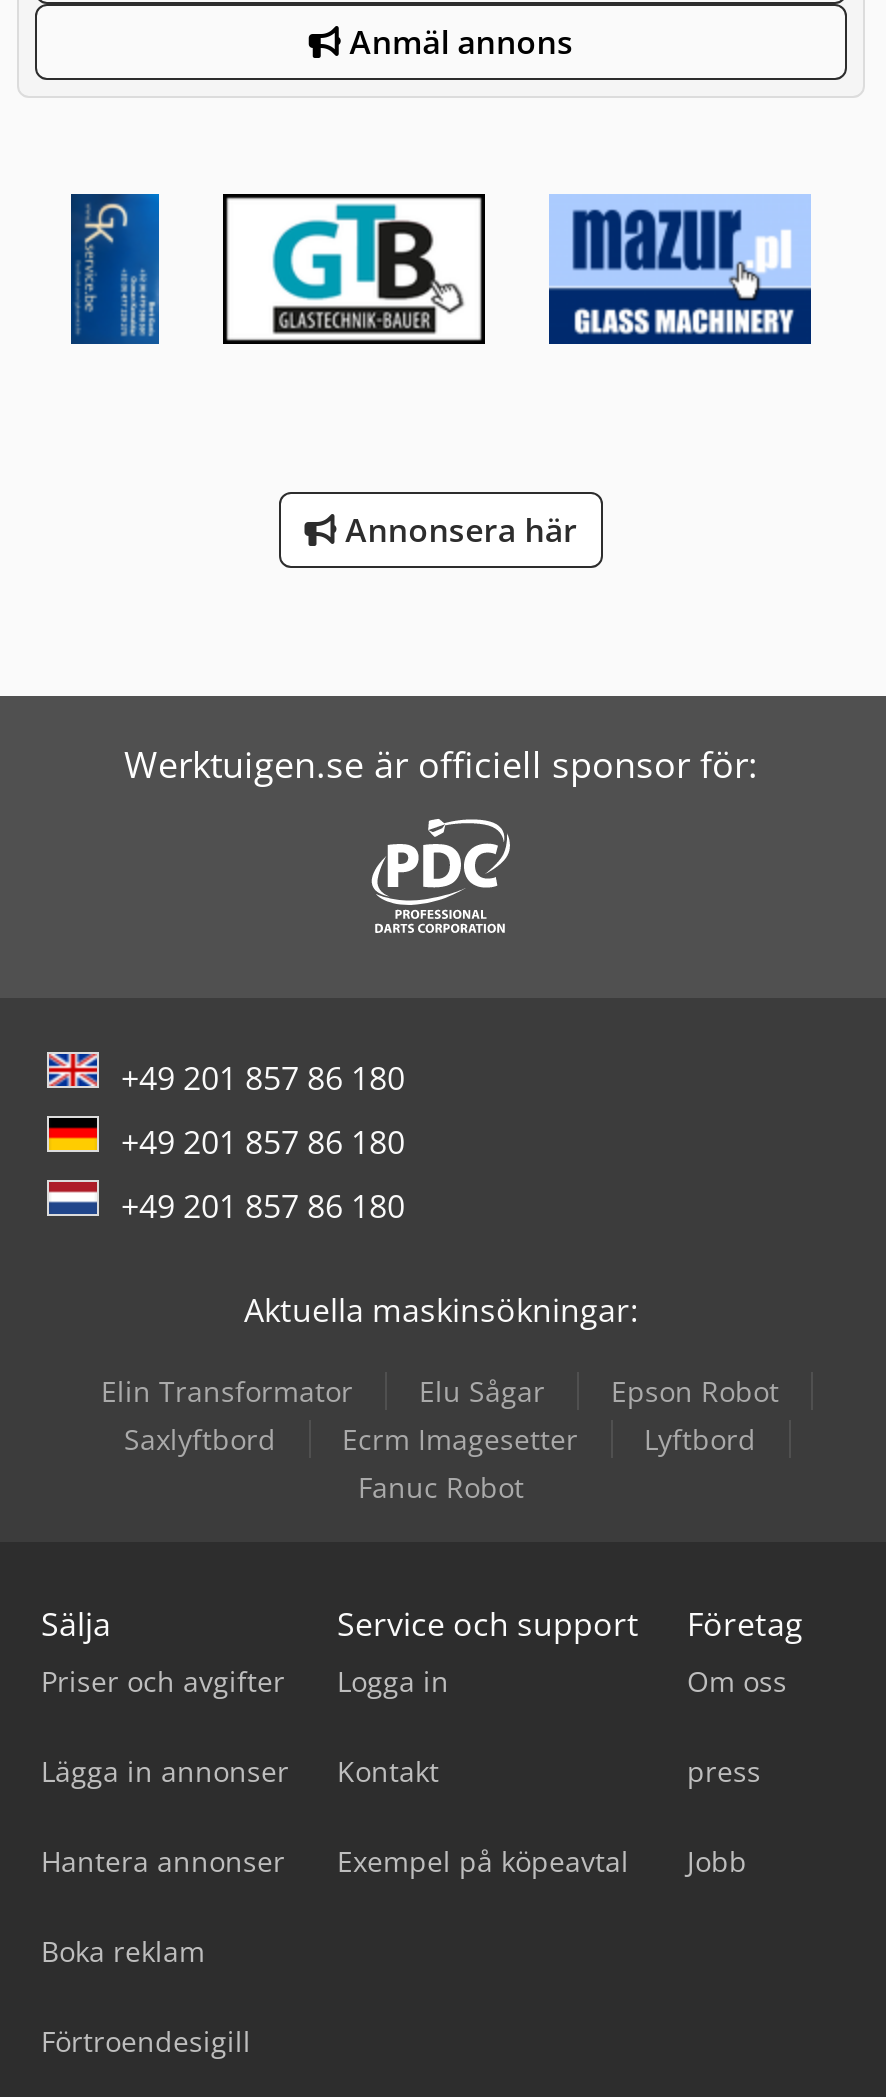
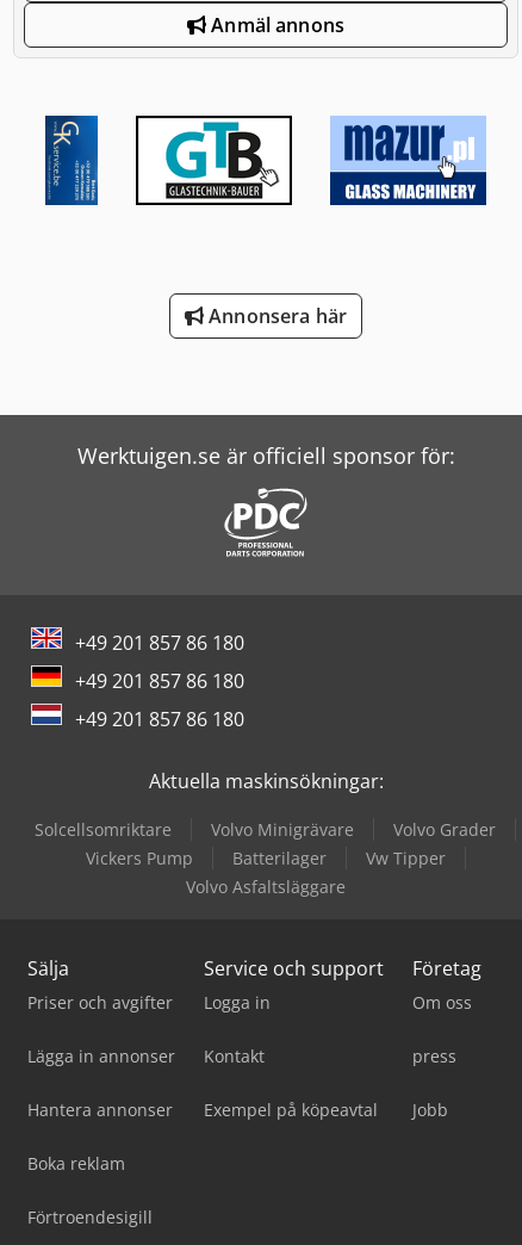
- Elin Transformator
- Elu Sågar
- Epson Robot
- Saxlyftbord
- Ecrm Imagesetter
- Lyftbord
- Fanuc Robot
+ Solcellsomriktare
+ Volvo Minigrävare
+ Volvo Grader
+ Vickers Pump
+ Batterilager
+ Vw Tipper
+ Volvo Asfaltsläggare
